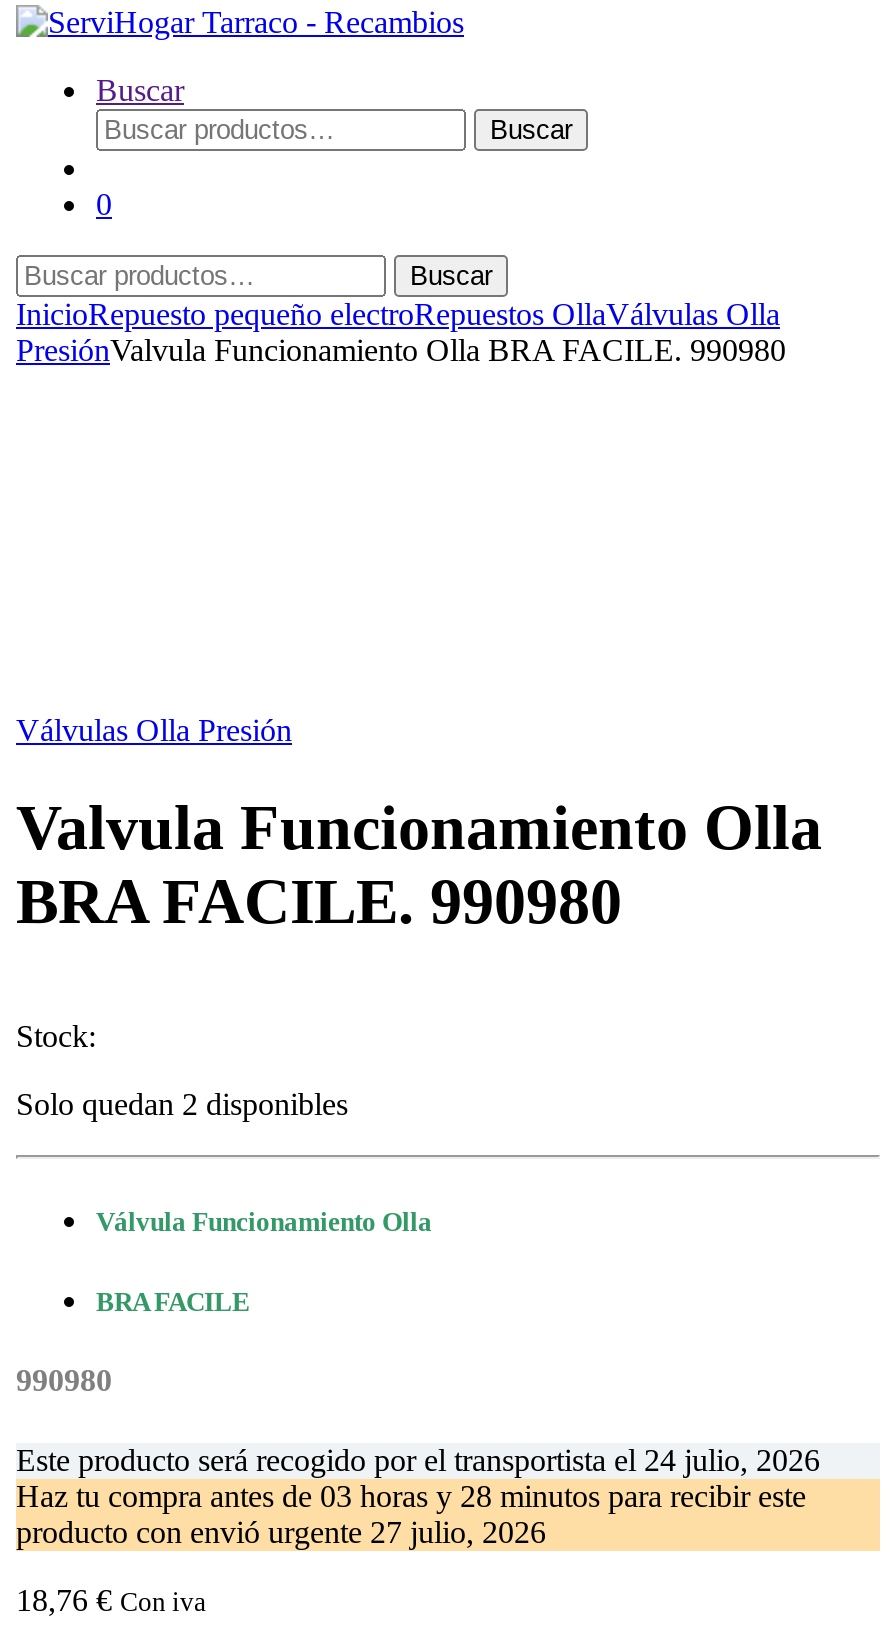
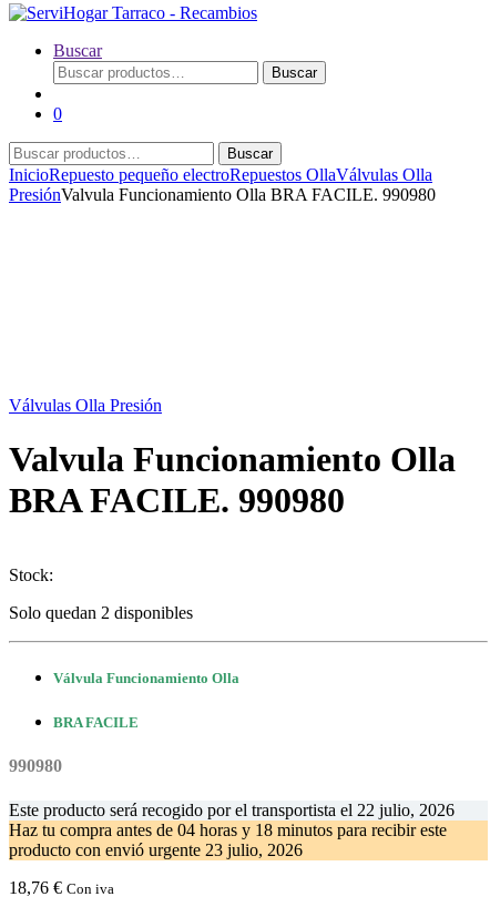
- Este producto será recogido por el transportista el 24 julio, 2026
+ Este producto será recogido por el transportista el 22 julio, 2026

- Haz tu compra antes de03 horas y 28 minutos para recibir este
+ Haz tu compra antes de04 horas y 18 minutos para recibir este

- producto con envió urgente 27 julio, 2026
+ producto con envió urgente 23 julio, 2026
